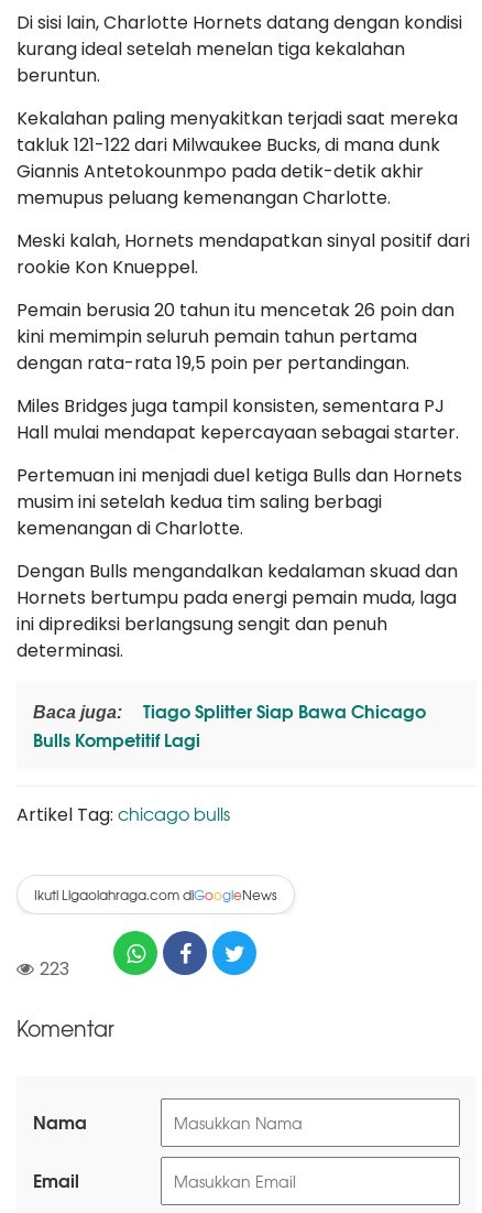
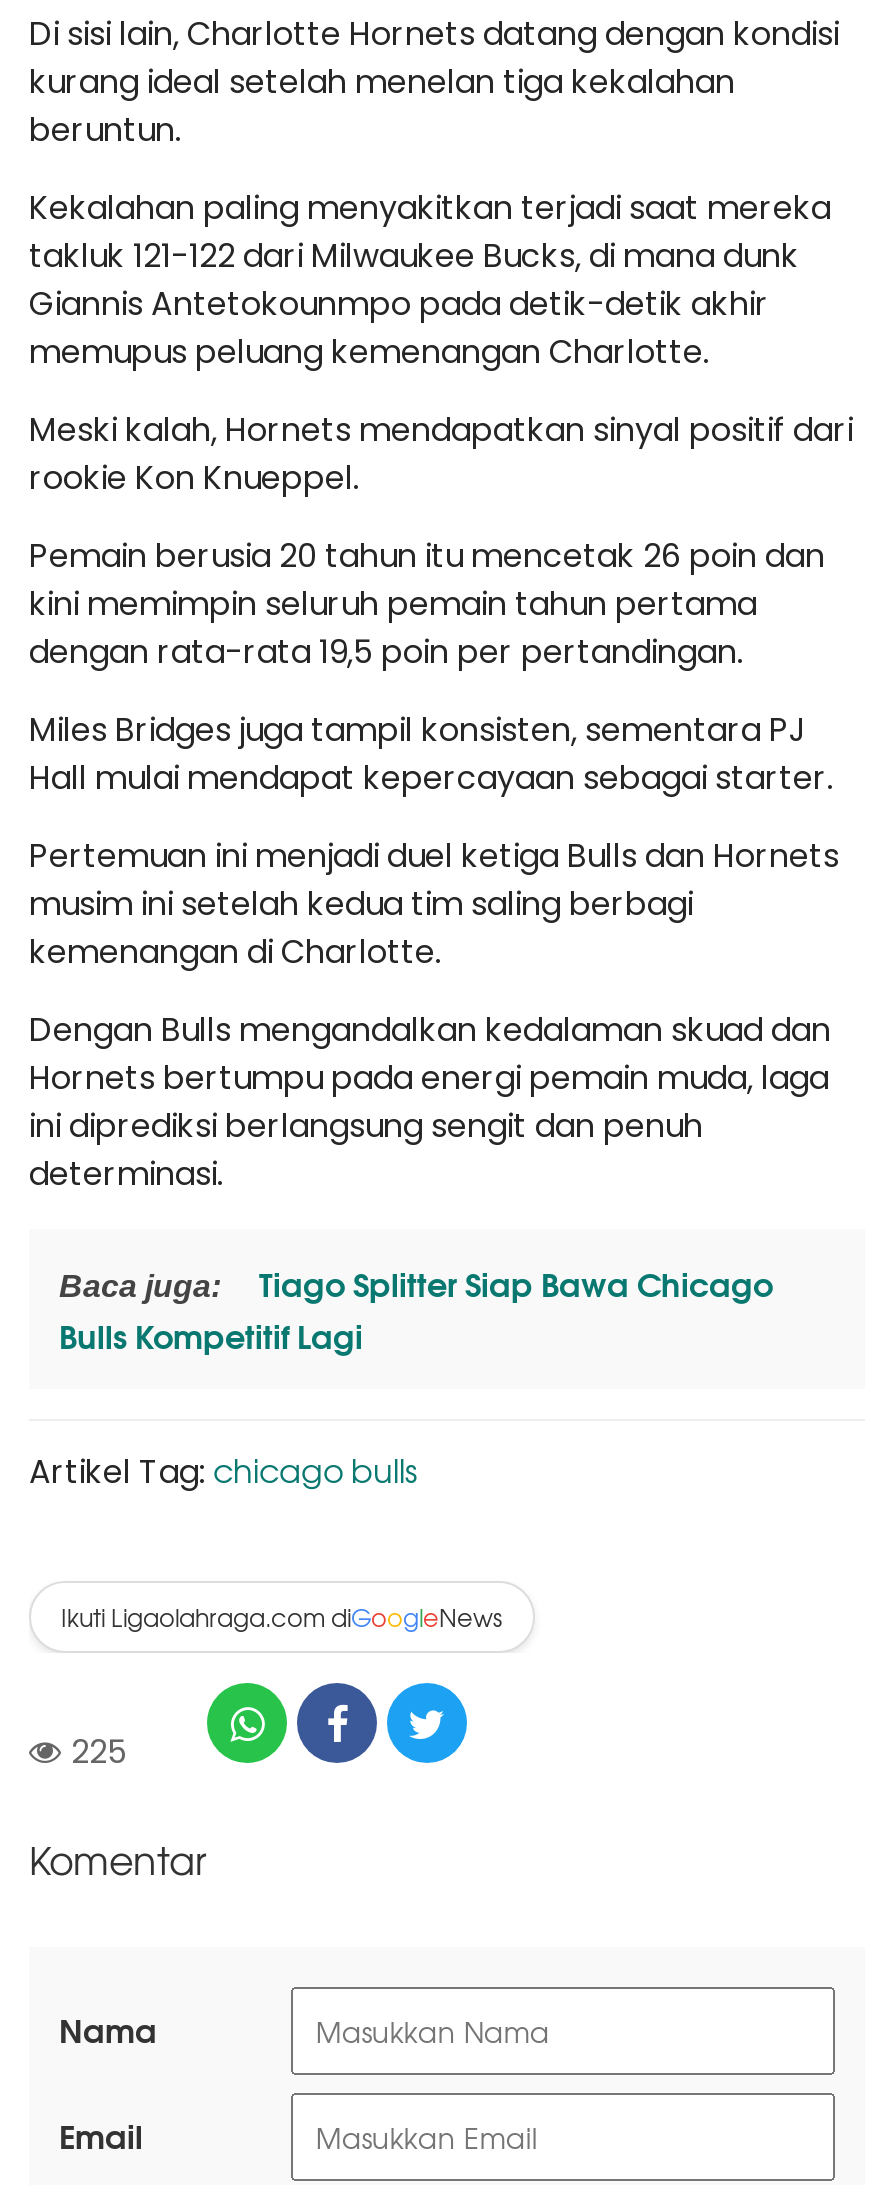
- 223
+ 225
